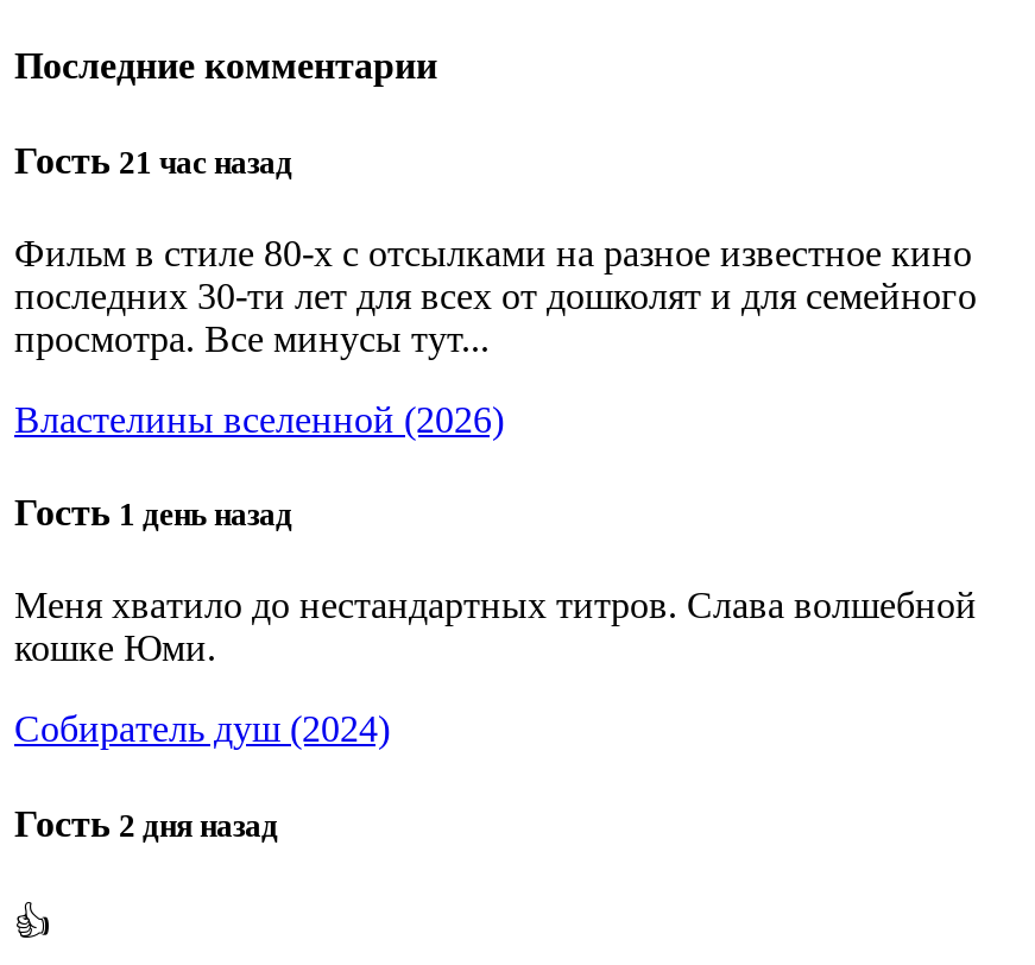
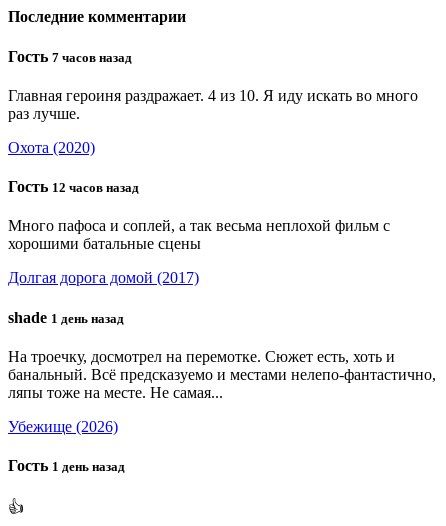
- Гость 21 час назад
- Фильм в стиле 80-х с отсылками на разное известное кино
- последних 30-ти лет для всех от дошколят и для семейного
- просмотра. Все минусы тут...
- Властелины вселенной (2026)
+ Гость 7 часов назад
+ Главная героиня раздражает. 4 из 10. Я иду искать во много
+ раз лучше.
+ Охота (2020)
+ Гость 12 часов назад
+ Много пафоса и соплей, а так весьма неплохой фильм с
+ хорошими батальные сцены
+ Долгая дорога домой (2017)
+ shade 1 день назад
+ На троечку, досмотрел на перемотке. Сюжет есть, хоть и
+ банальный. Всё предсказуемо и местами нелепо-фантастично,
+ ляпы тоже на месте. Не самая...
+ Убежище (2026)

moved down: Гость 1 день назад

- Меня хватило до нестандартных титров. Слава волшебной
- кошке Юми.
- Собиратель душ (2024)
- Гость 2 дня назад
